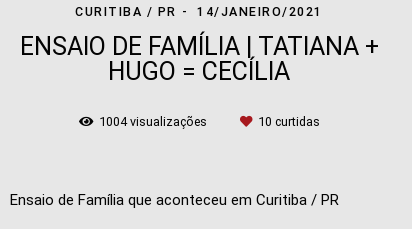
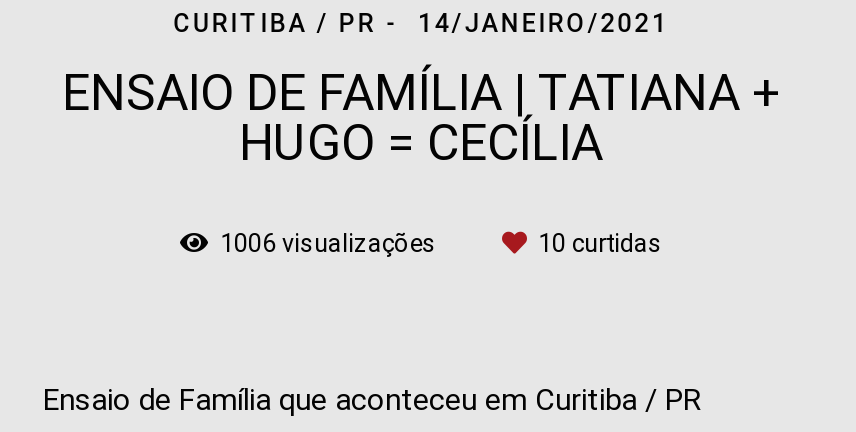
- 1004 visualizações
+ 1006 visualizações
